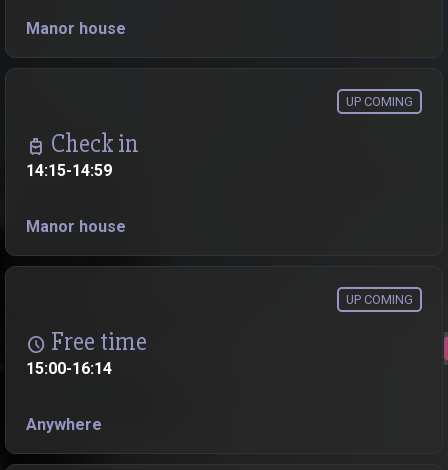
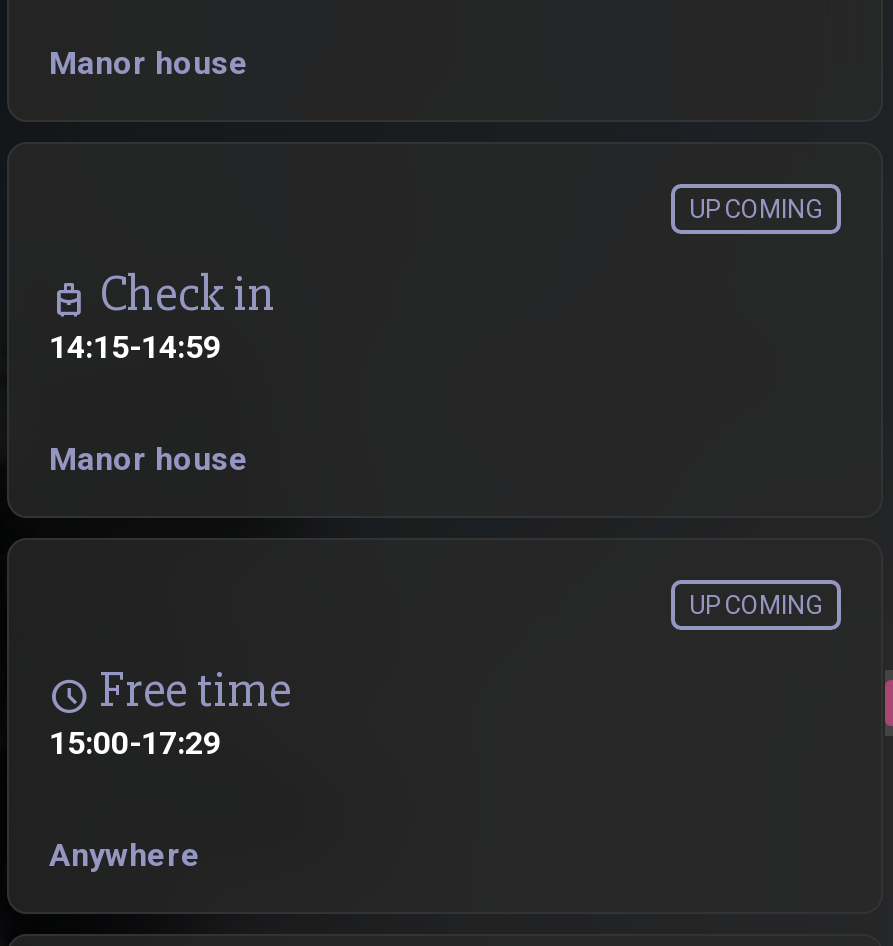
- 15:00-16:14
+ 15:00-17:29
